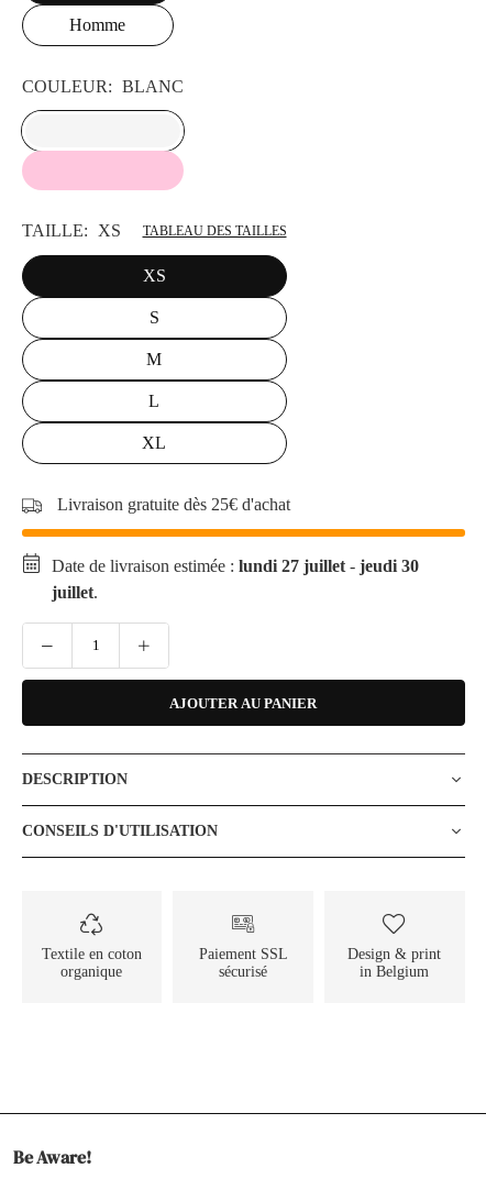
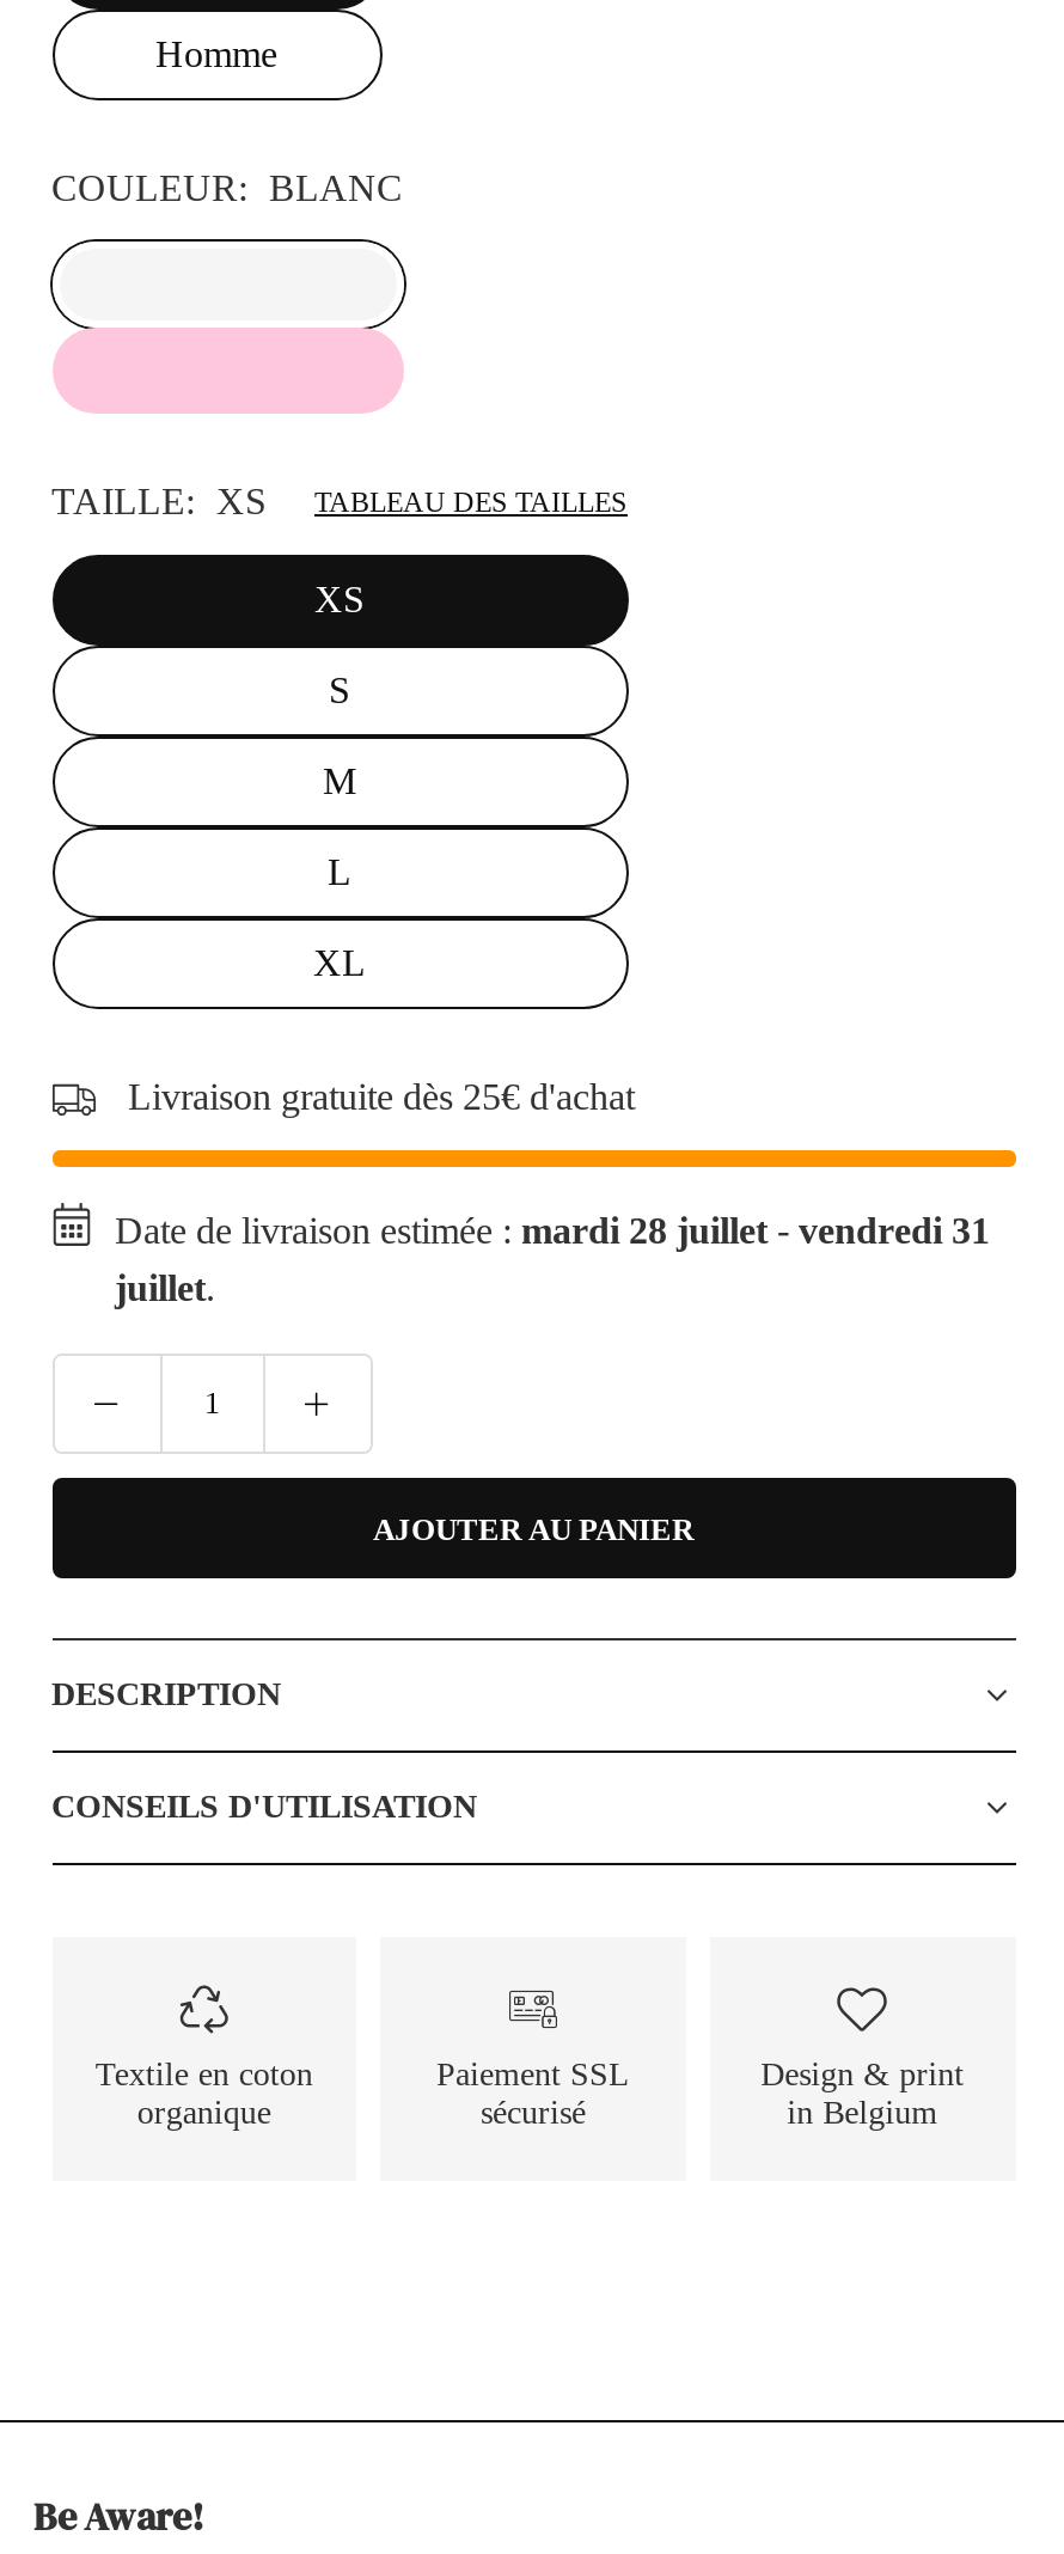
- Date de livraison estimée : lundi 27 juillet - jeudi 30
+ Date de livraison estimée : mardi 28 juillet - vendredi 31
